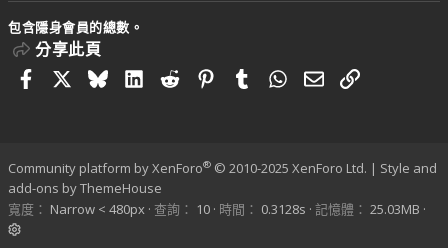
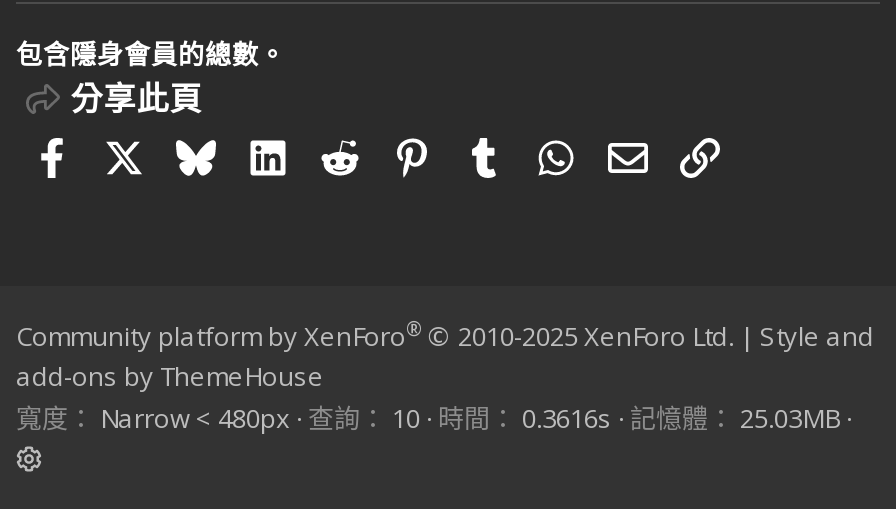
- 查詢 10 時間 0.3128s 記憶體 25.03MB
+ 查詢 10 時間 0.3616s 記憶體 25.03MB
